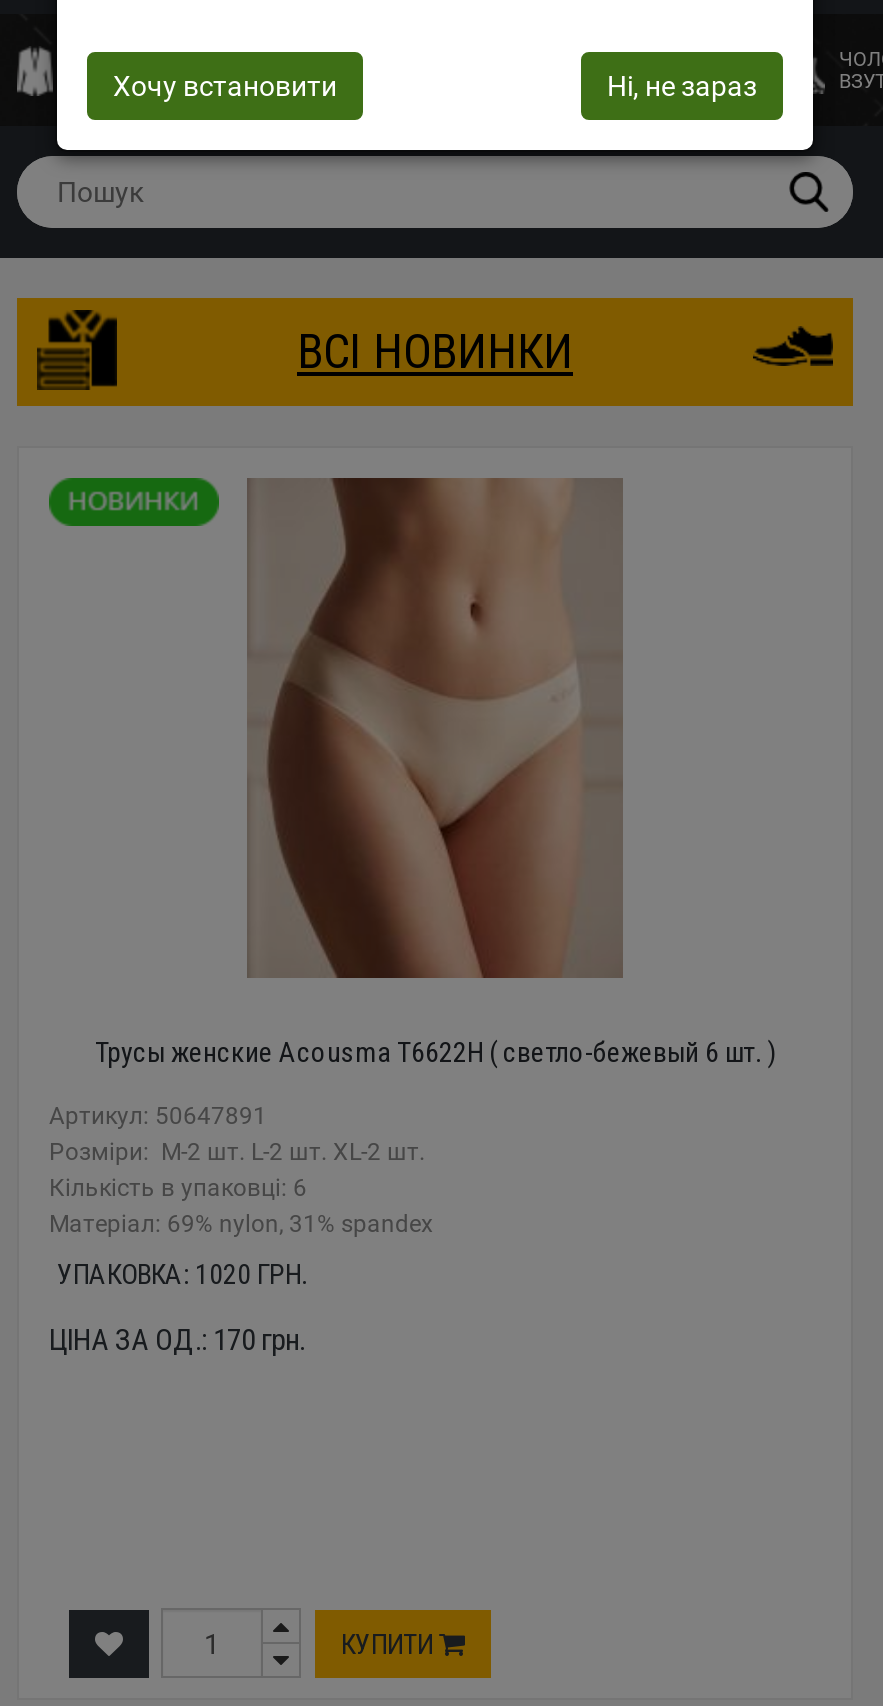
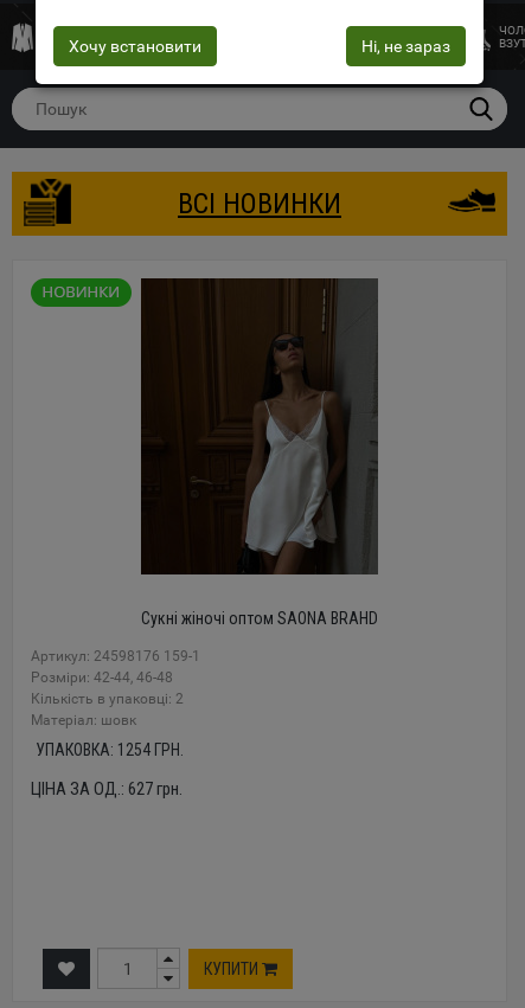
- [image]
- Трусы женские Acousma T6622H ( светло-бежевый 6 шт. )
+ [image]
+ Сукні жіночі оптом SAONA BRAHD

- Артикул: 50647891
- Розміри: M-2 шт. L-2 шт. XL-2 шт.
- Кількість в упаковці: 6
- Mатеріал: 69% nylon, 31% spandex
+ Артикул: 24598176 159-1
+ Розміри: 42-44, 46-48
+ Кількість в упаковці: 2
+ Mатеріал: шовк

- УПАКОВКА: 1020 ГРН.
+ УПАКОВКА: 1254 ГРН.

- ЦІНА ЗА ОД.: 170 грн.
+ ЦІНА ЗА ОД.: 627 грн.
